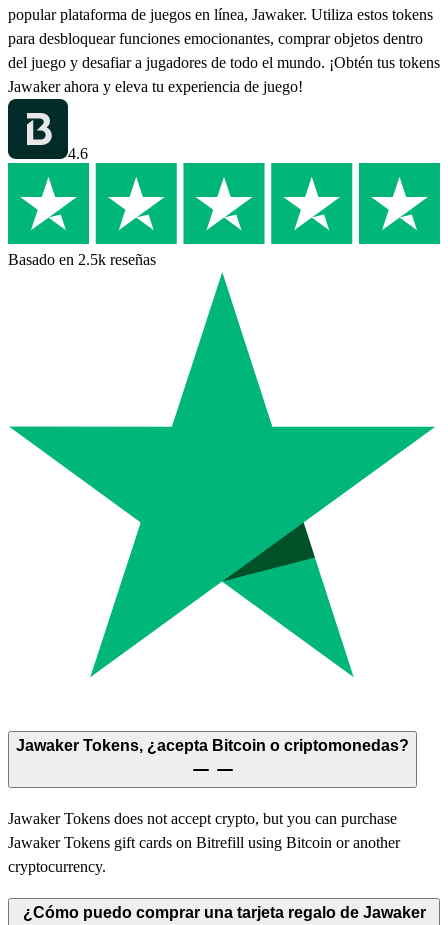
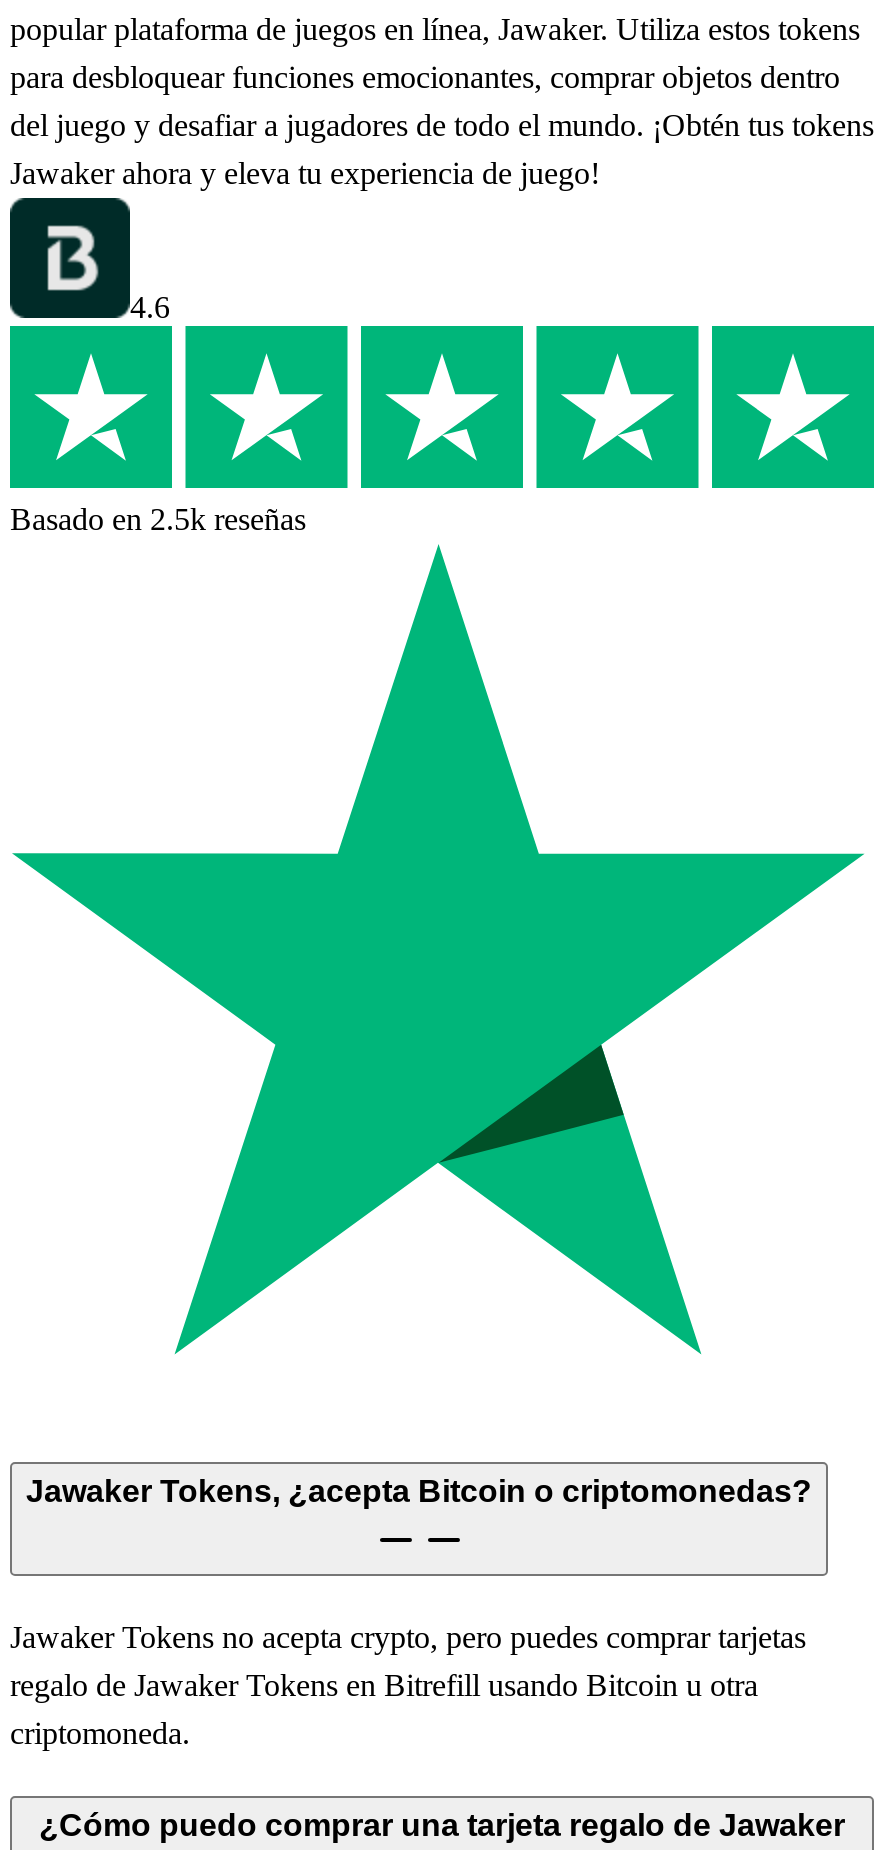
- Jawaker Tokens does not accept crypto, but you can purchase
- Jawaker Tokens gift cards on Bitrefill using Bitcoin or another
- cryptocurrency.
+ Jawaker Tokens no acepta crypto, pero puedes comprar tarjetas
+ regalo de Jawaker Tokens en Bitrefill usando Bitcoin u otra
+ criptomoneda.
